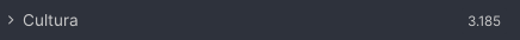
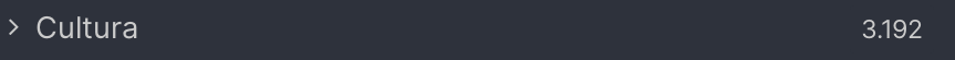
- 3.185
+ 3.192
